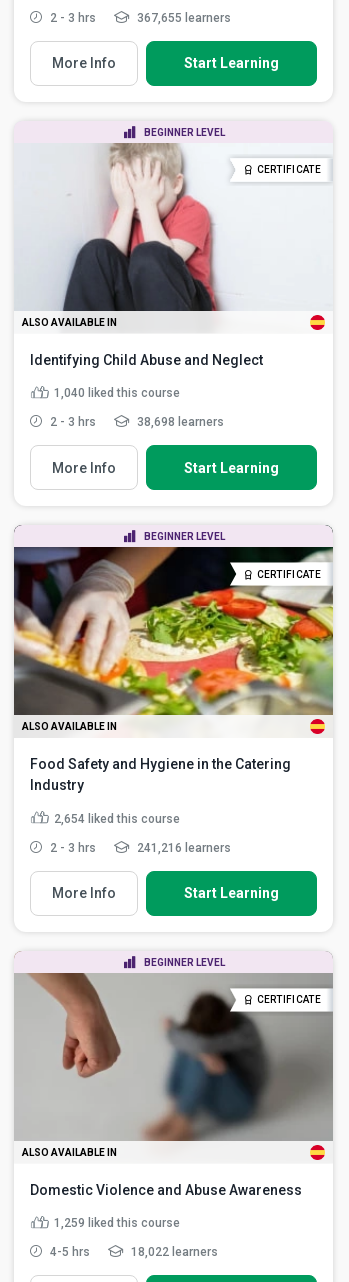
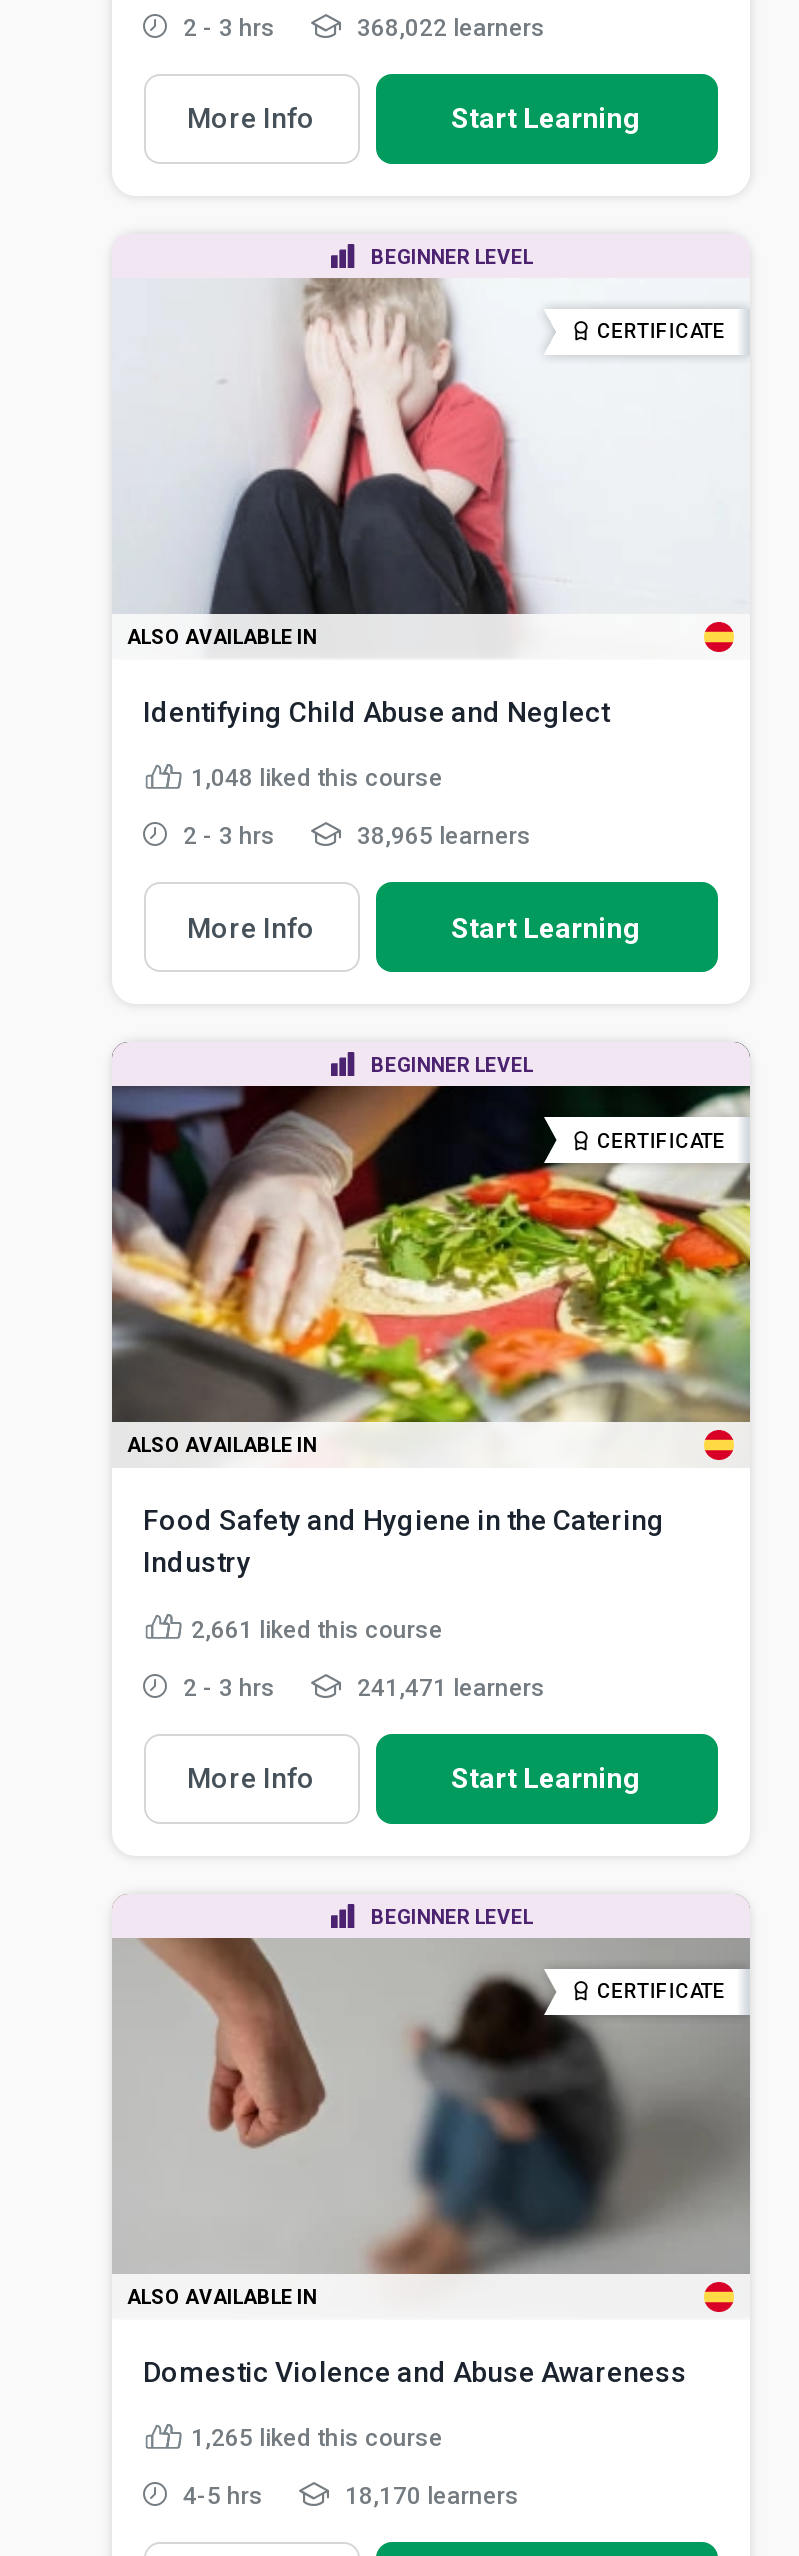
- 367,655 learners
+ 368,022 learners

- 1,040 liked this course
+ 1,048 liked this course

- 38,698 learners
+ 38,965 learners

- 2,654 liked this course
+ 2,661 liked this course

- 241,216 learners
+ 241,471 learners

- 1,259 liked this course
+ 1,265 liked this course

- 18,022 learners
+ 18,170 learners
